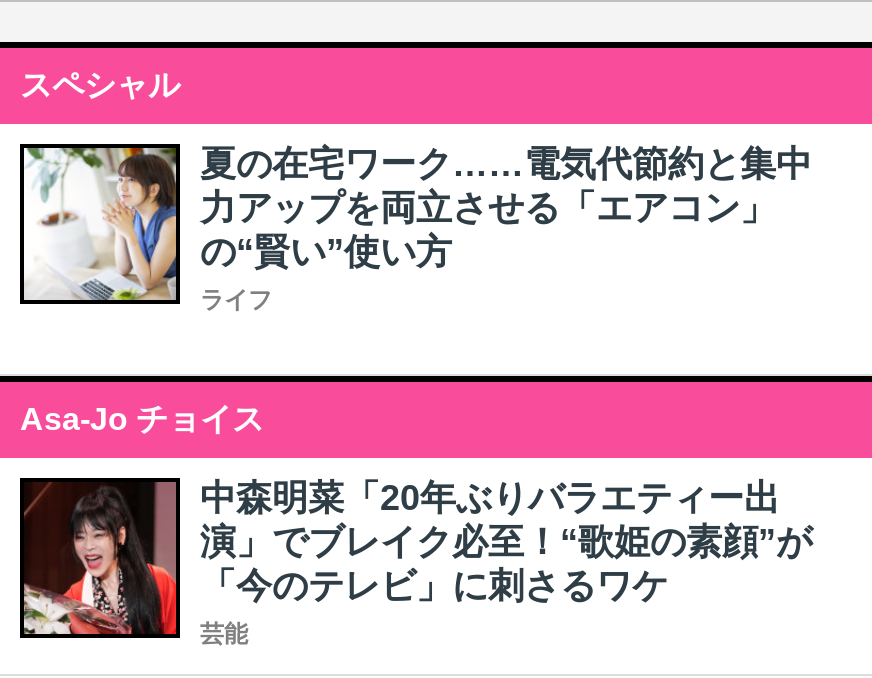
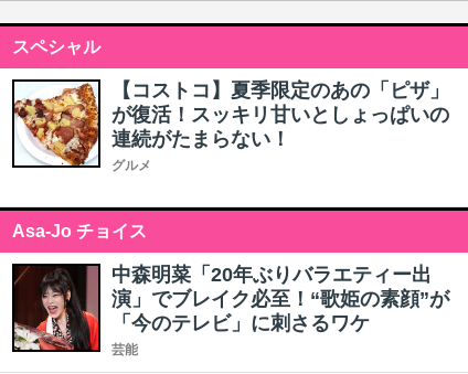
- [image]
- 夏の在宅ワーク……電気代節約と集中
- 力アップを両立させる「エアコン」
- の“賢い”使い方
- ライフ
+ [image]
+ 【コストコ】夏季限定のあの「ピザ」
+ が復活！スッキリ甘いとしょっぱいの
+ 連続がたまらない！
+ グルメ
